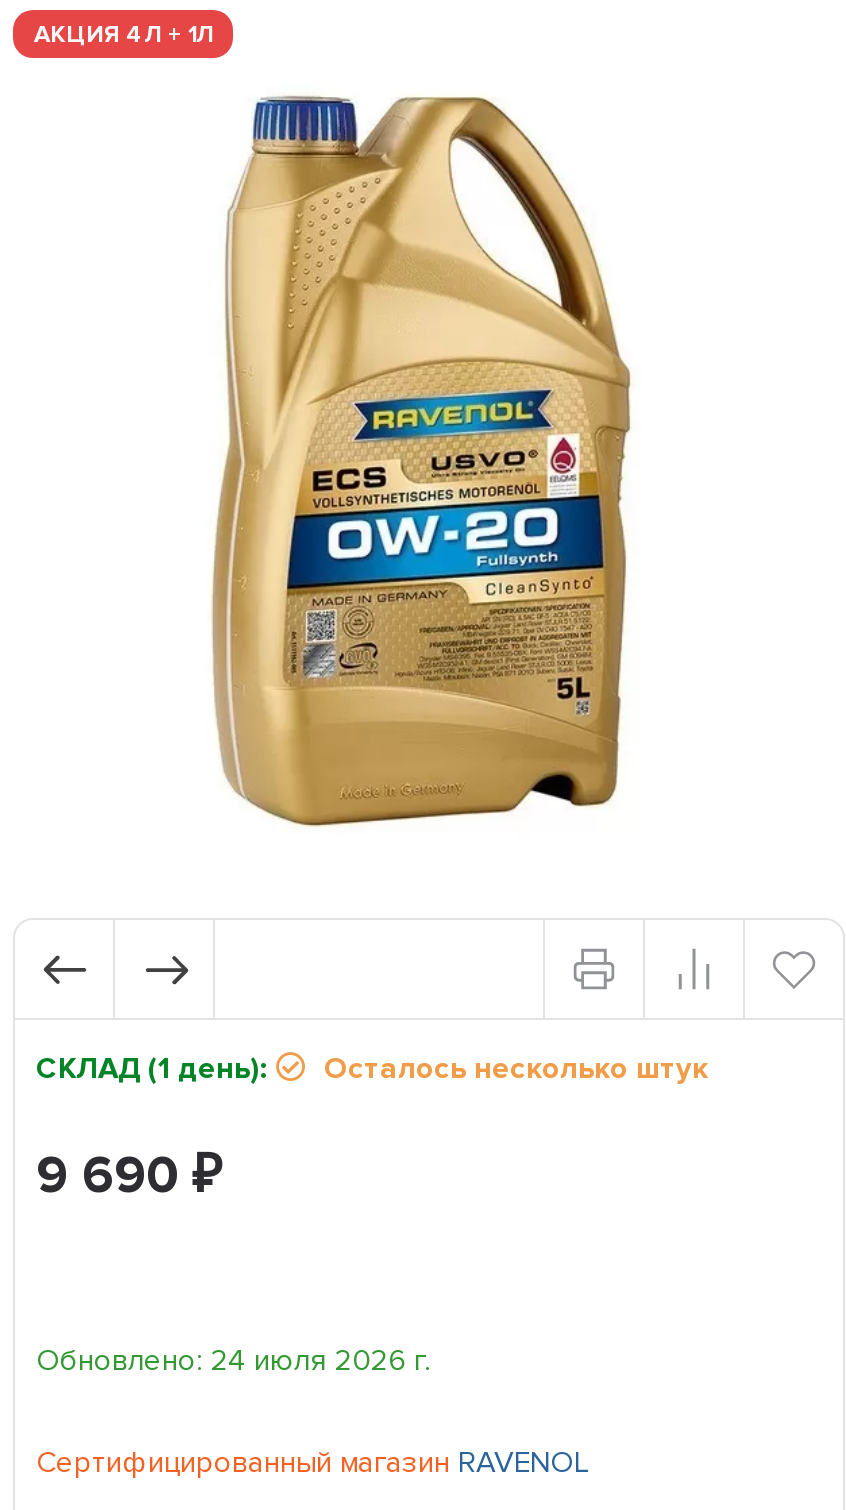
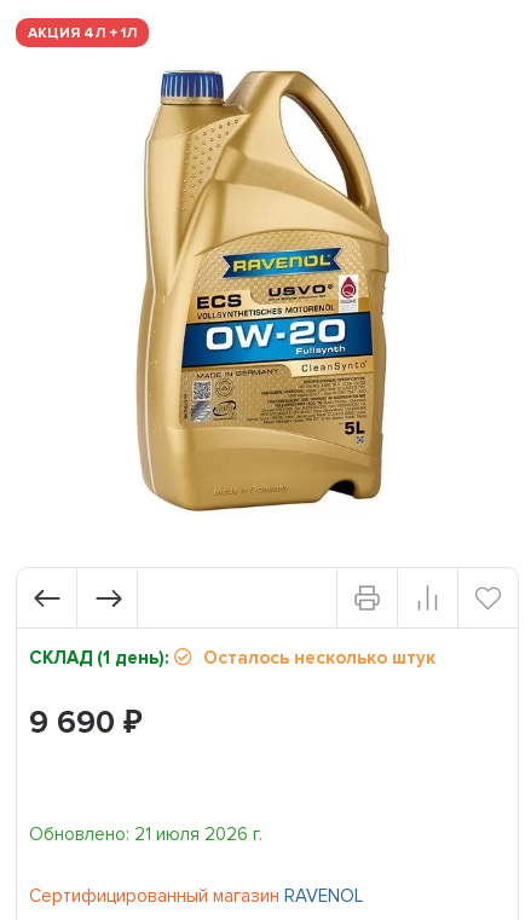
- Обновлено: 24 июля 2026 г.
+ Обновлено: 21 июля 2026 г.
